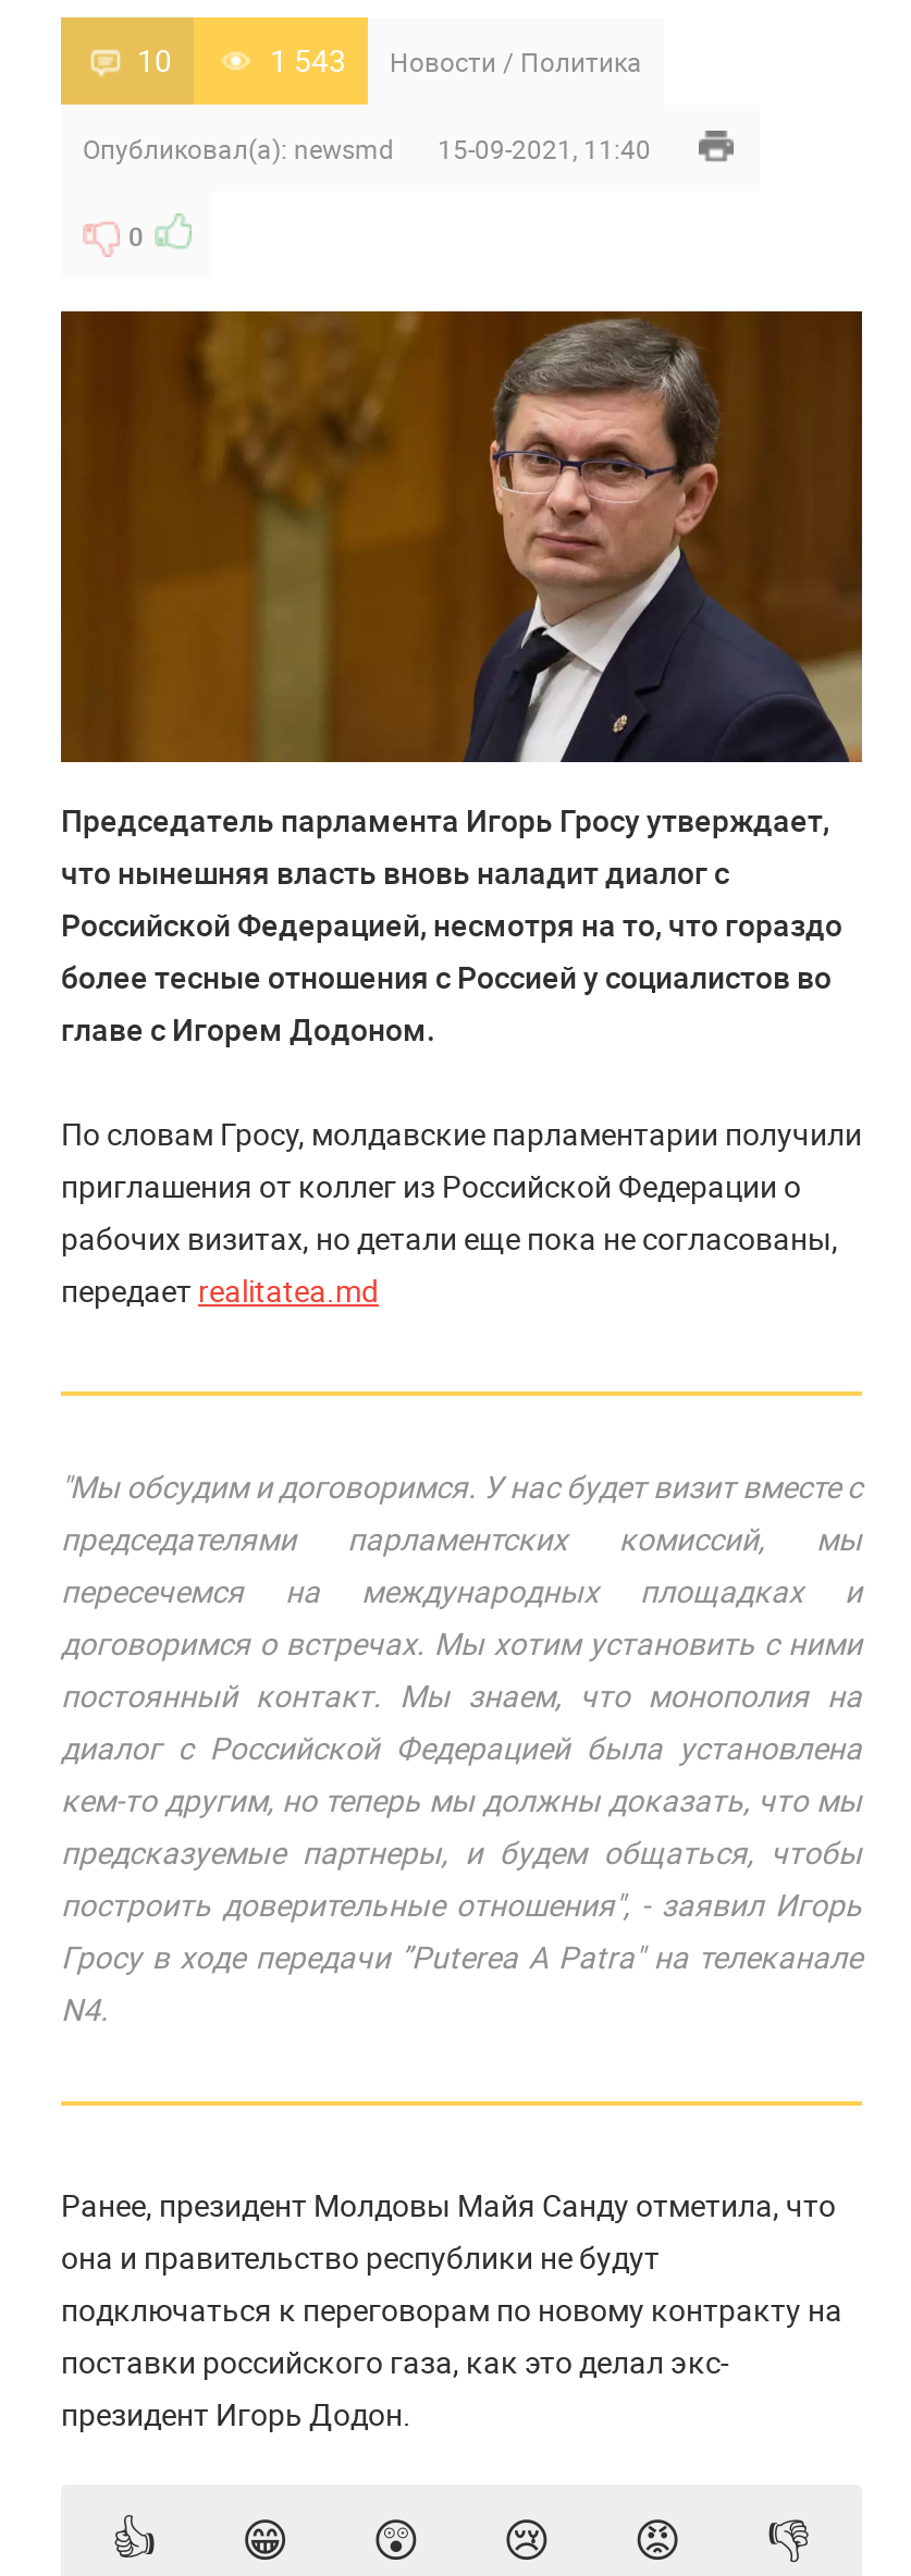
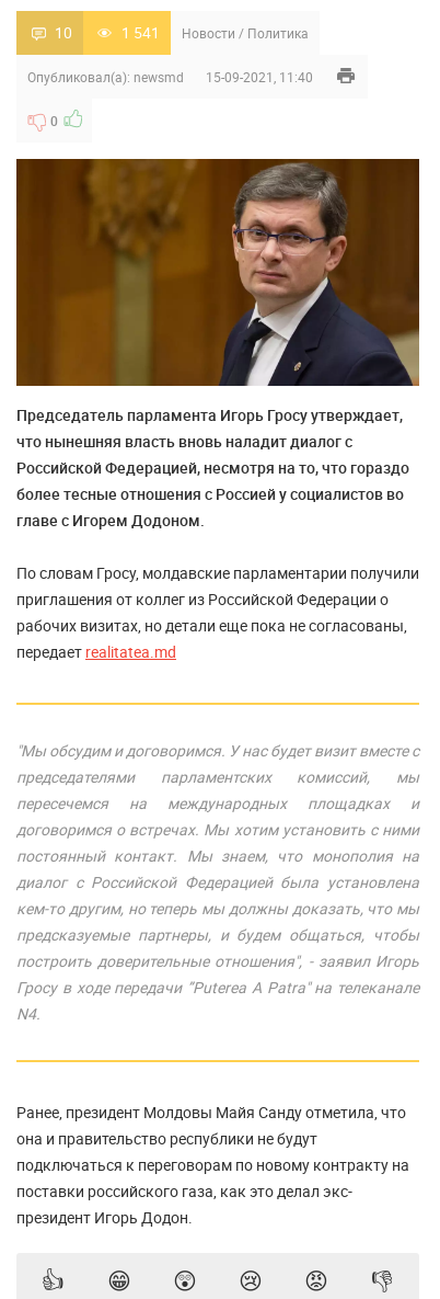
- 1 543 Новости / Политика
+ 1 541 Новости / Политика
